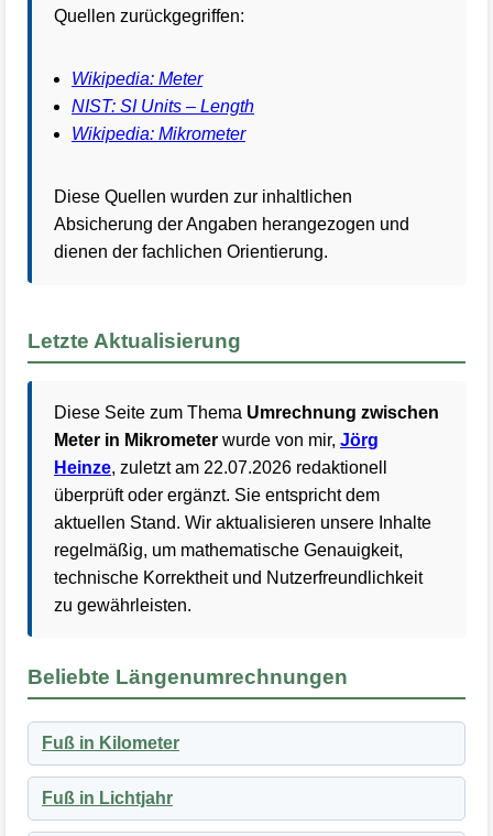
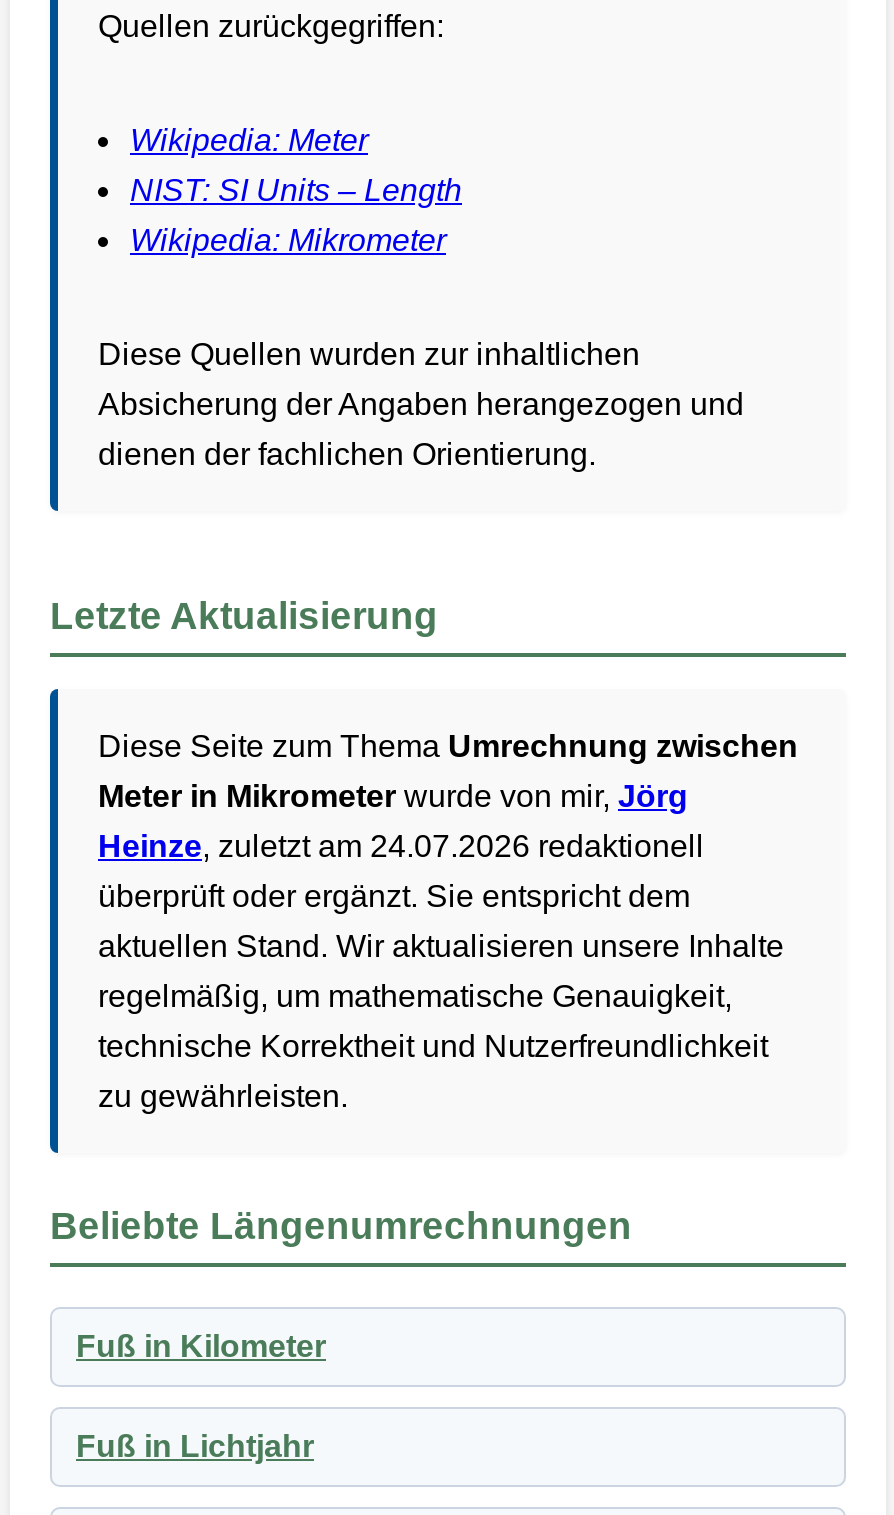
- Heinze, zuletzt am 22.07.2026 redaktionell
+ Heinze, zuletzt am 24.07.2026 redaktionell
